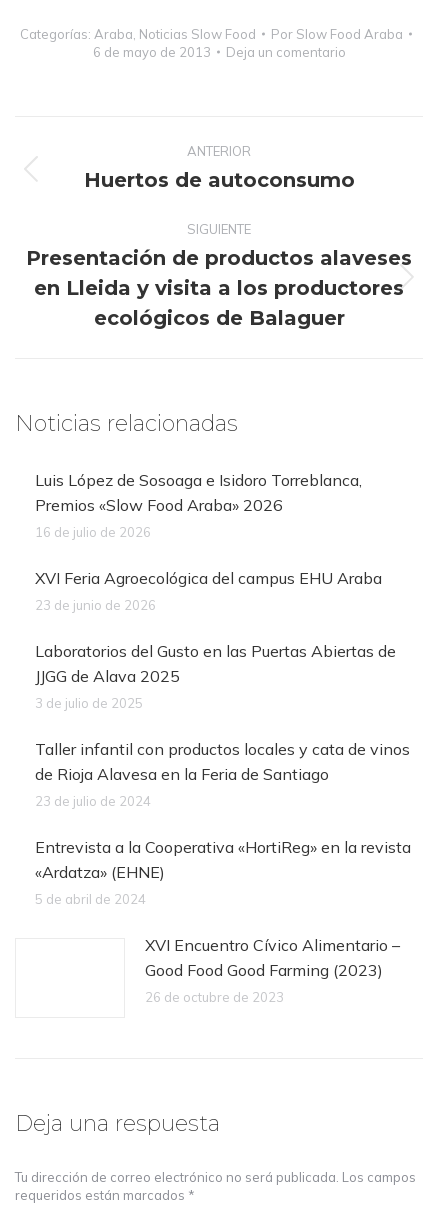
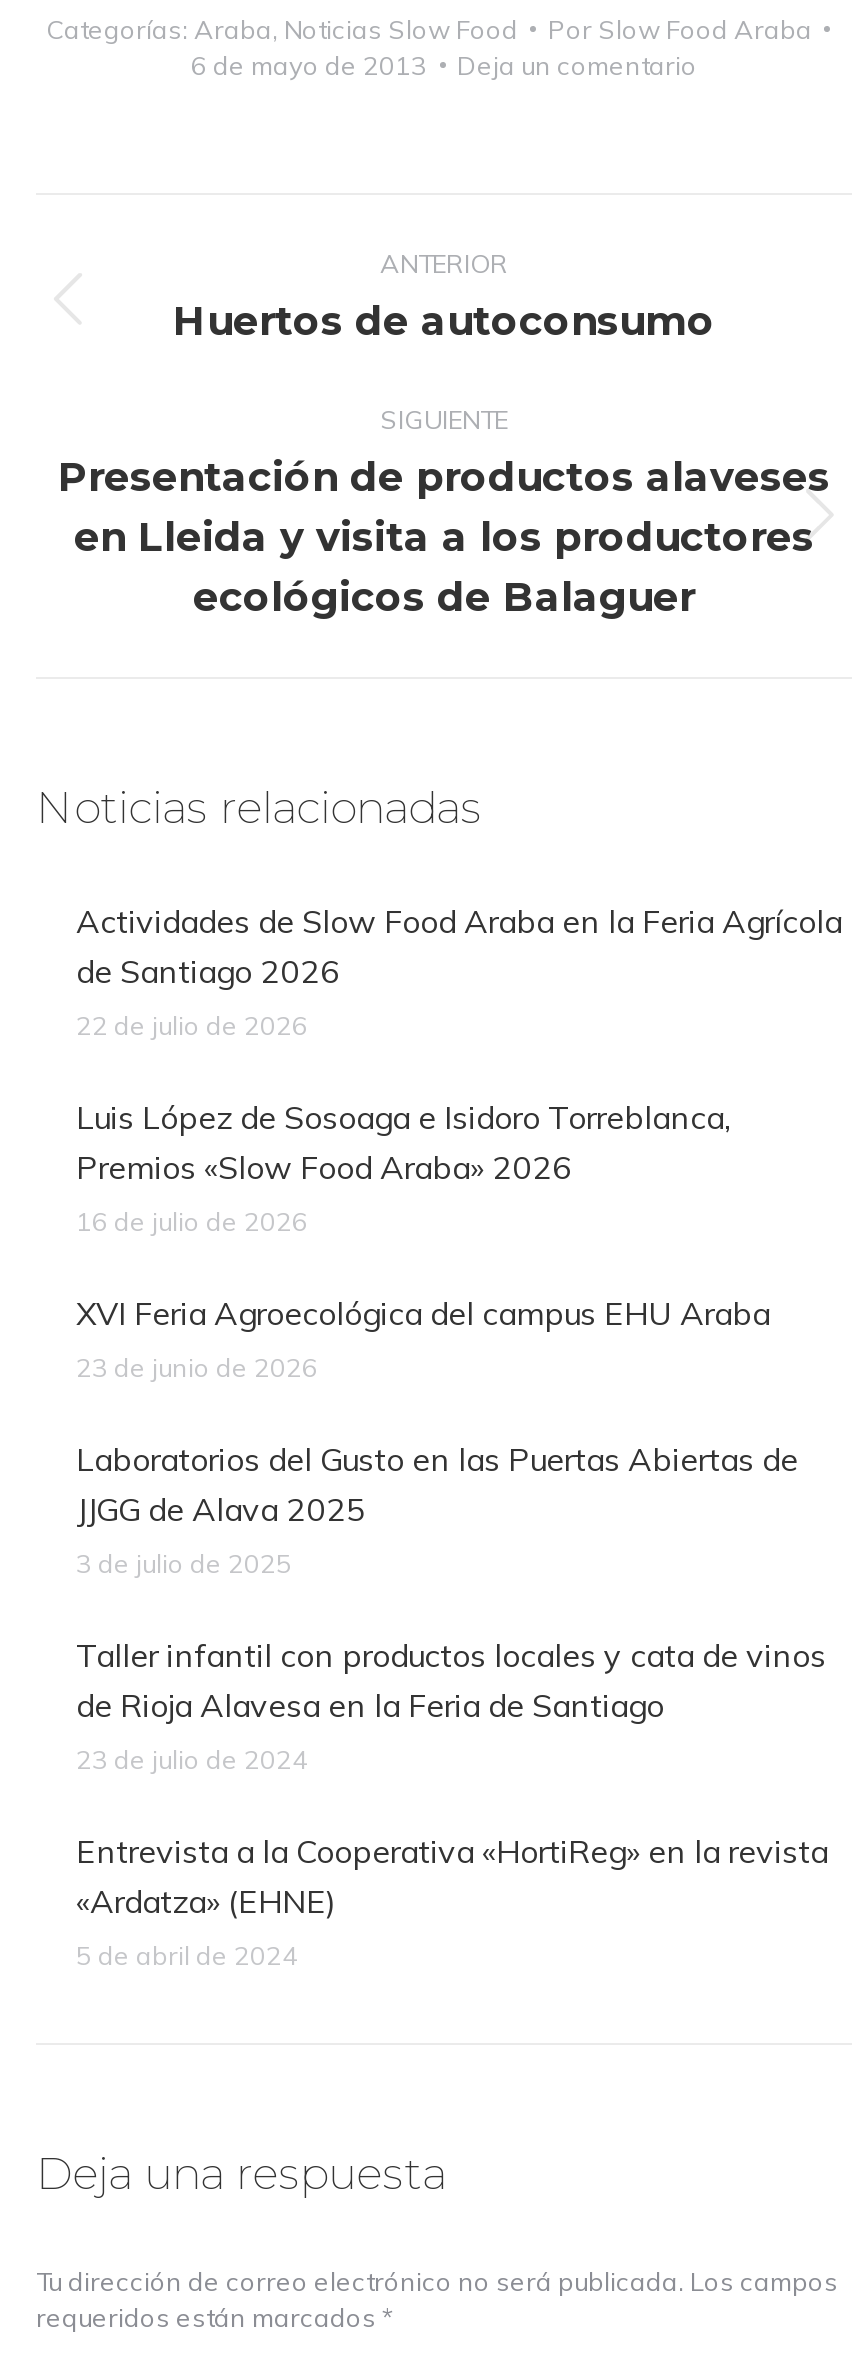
+ Actividades de Slow Food Araba en la Feria Agrícola
+ de Santiago 2026
+ 22 de julio de 2026

moved down: Luis López de Sosoaga e Isidoro Torreblanca, | Premios «Slow Food Araba» 2026 | 16 de julio de 2026 | ... | «Ardatza» (EHNE) | 5 de abril de 2024

- XVI Encuentro Cívico Alimentario –
- Good Food Good Farming (2023)
- 26 de octubre de 2023
